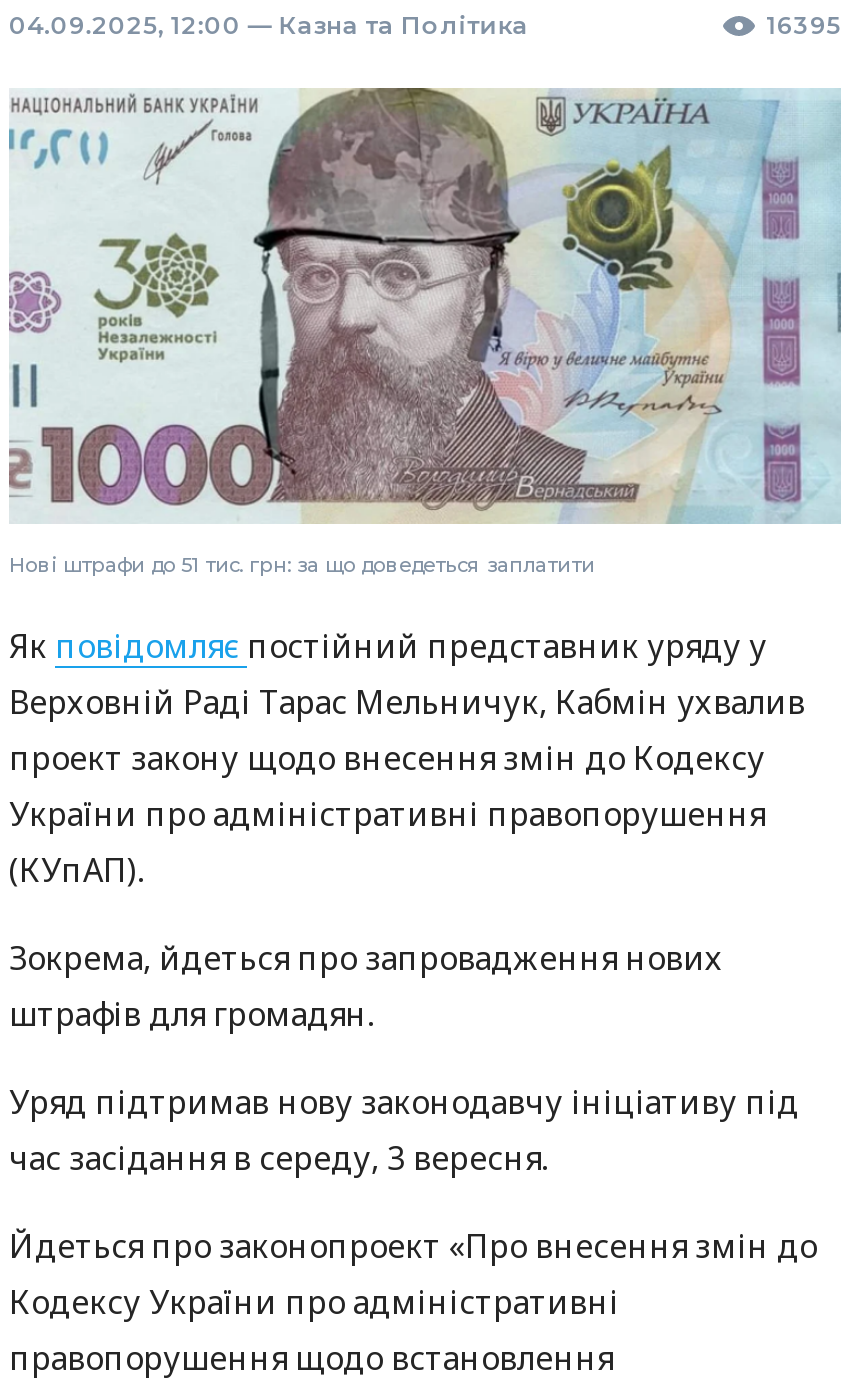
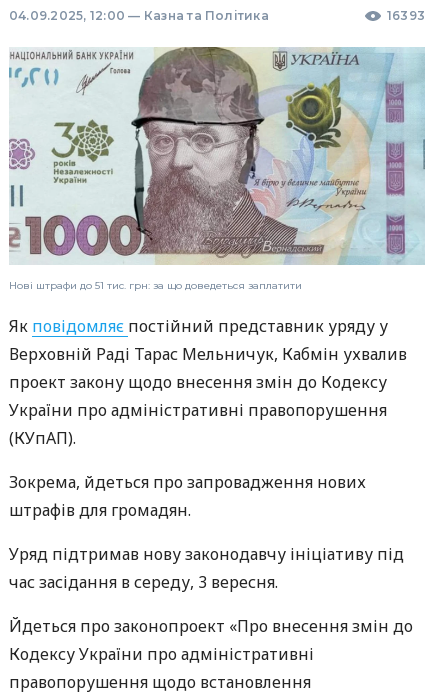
- 16395
+ 16393
